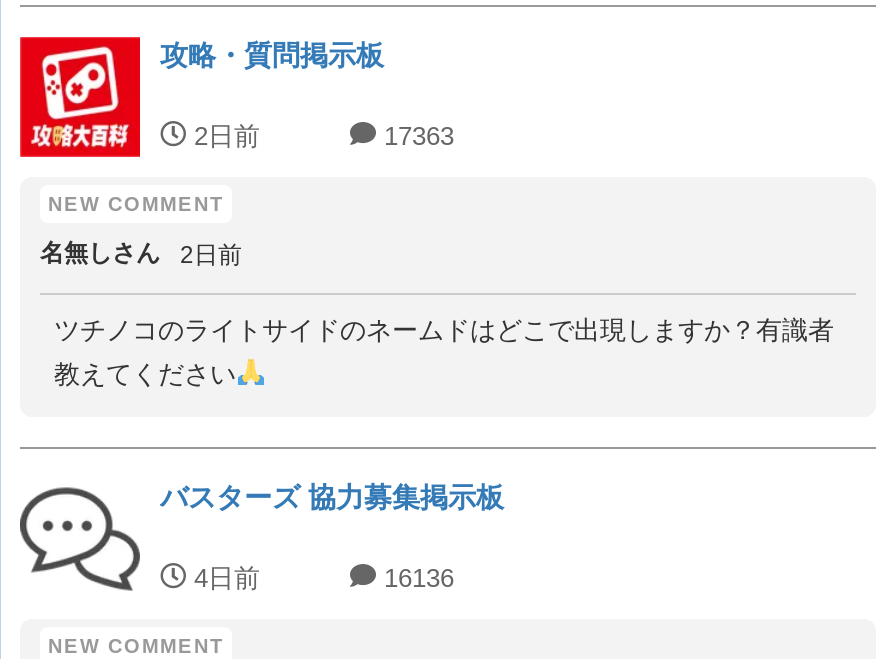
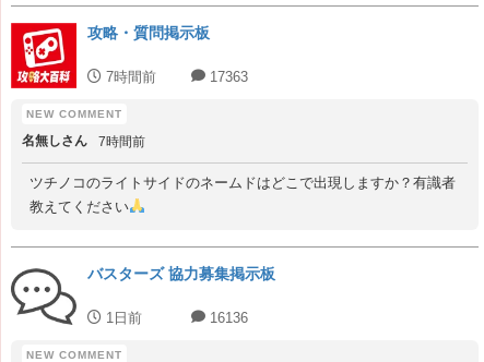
- 2日前
+ 7時間前

- 名無しさん 2日前
+ 名無しさん 7時間前

- 4日前
+ 1日前
